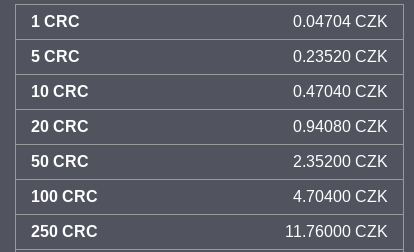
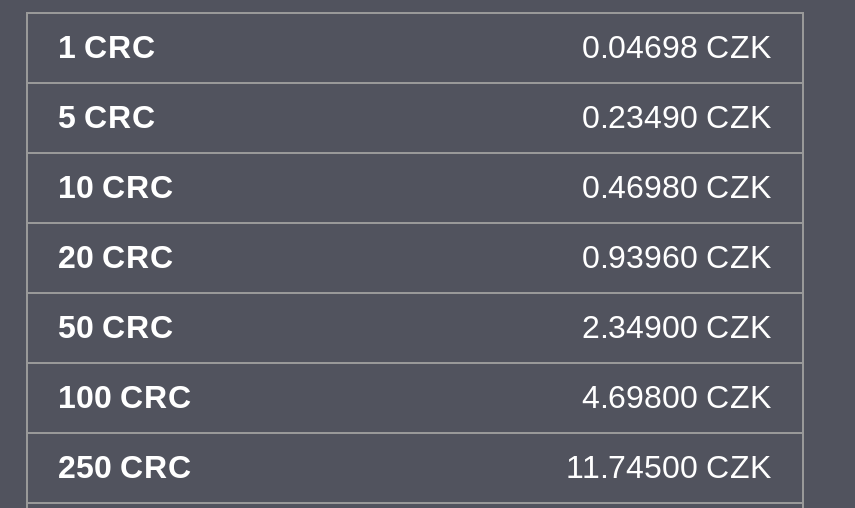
- 0.04704 CZK
+ 0.04698 CZK

- 0.23520 CZK
+ 0.23490 CZK

- 0.47040 CZK
+ 0.46980 CZK

- 0.94080 CZK
+ 0.93960 CZK

- 2.35200 CZK
+ 2.34900 CZK

- 4.70400 CZK
+ 4.69800 CZK

- 11.76000 CZK
+ 11.74500 CZK
